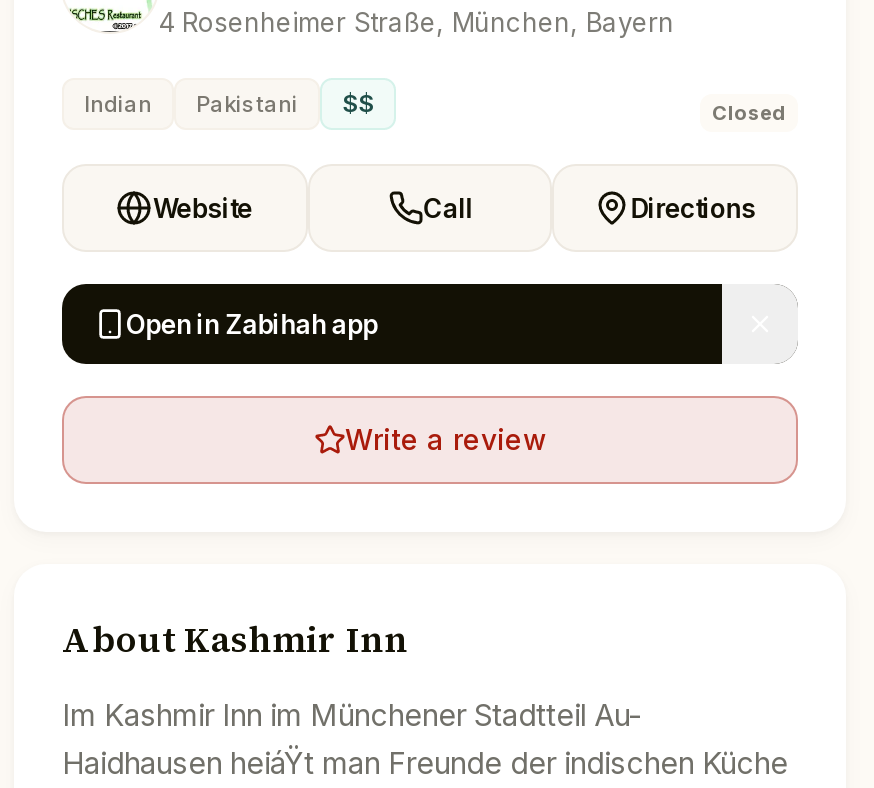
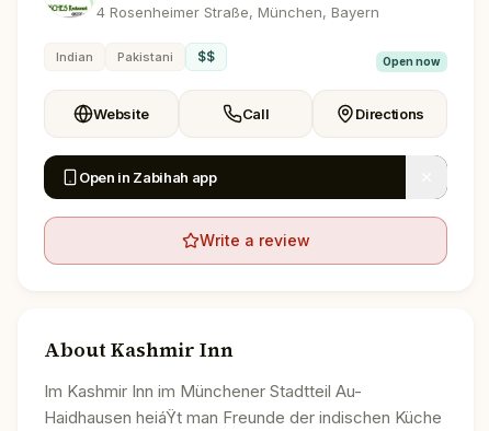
- Closed
+ Open now
